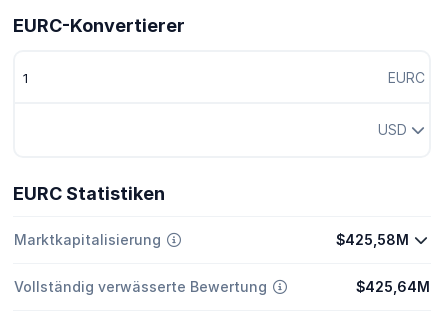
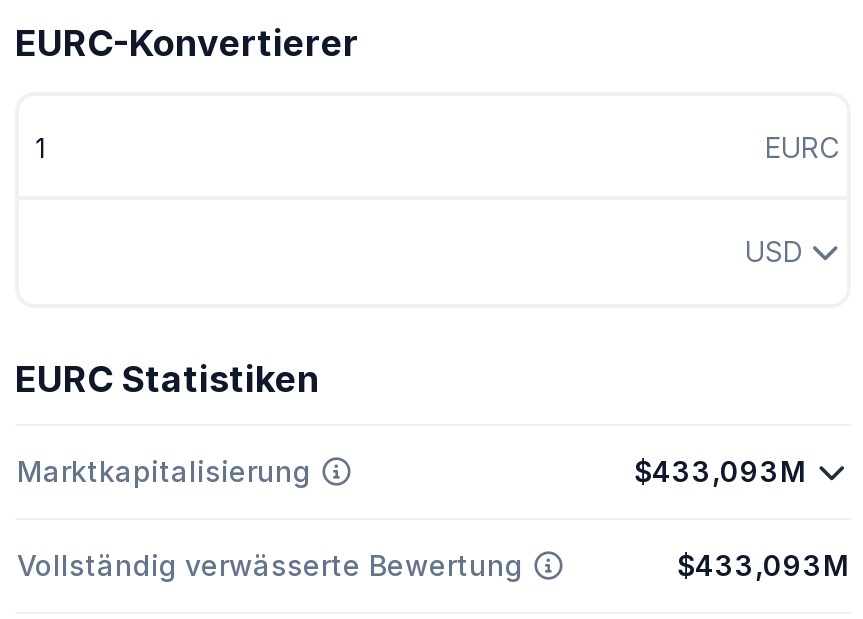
- $425,58M
+ $433,093M

- $425,64M
+ $433,093M
